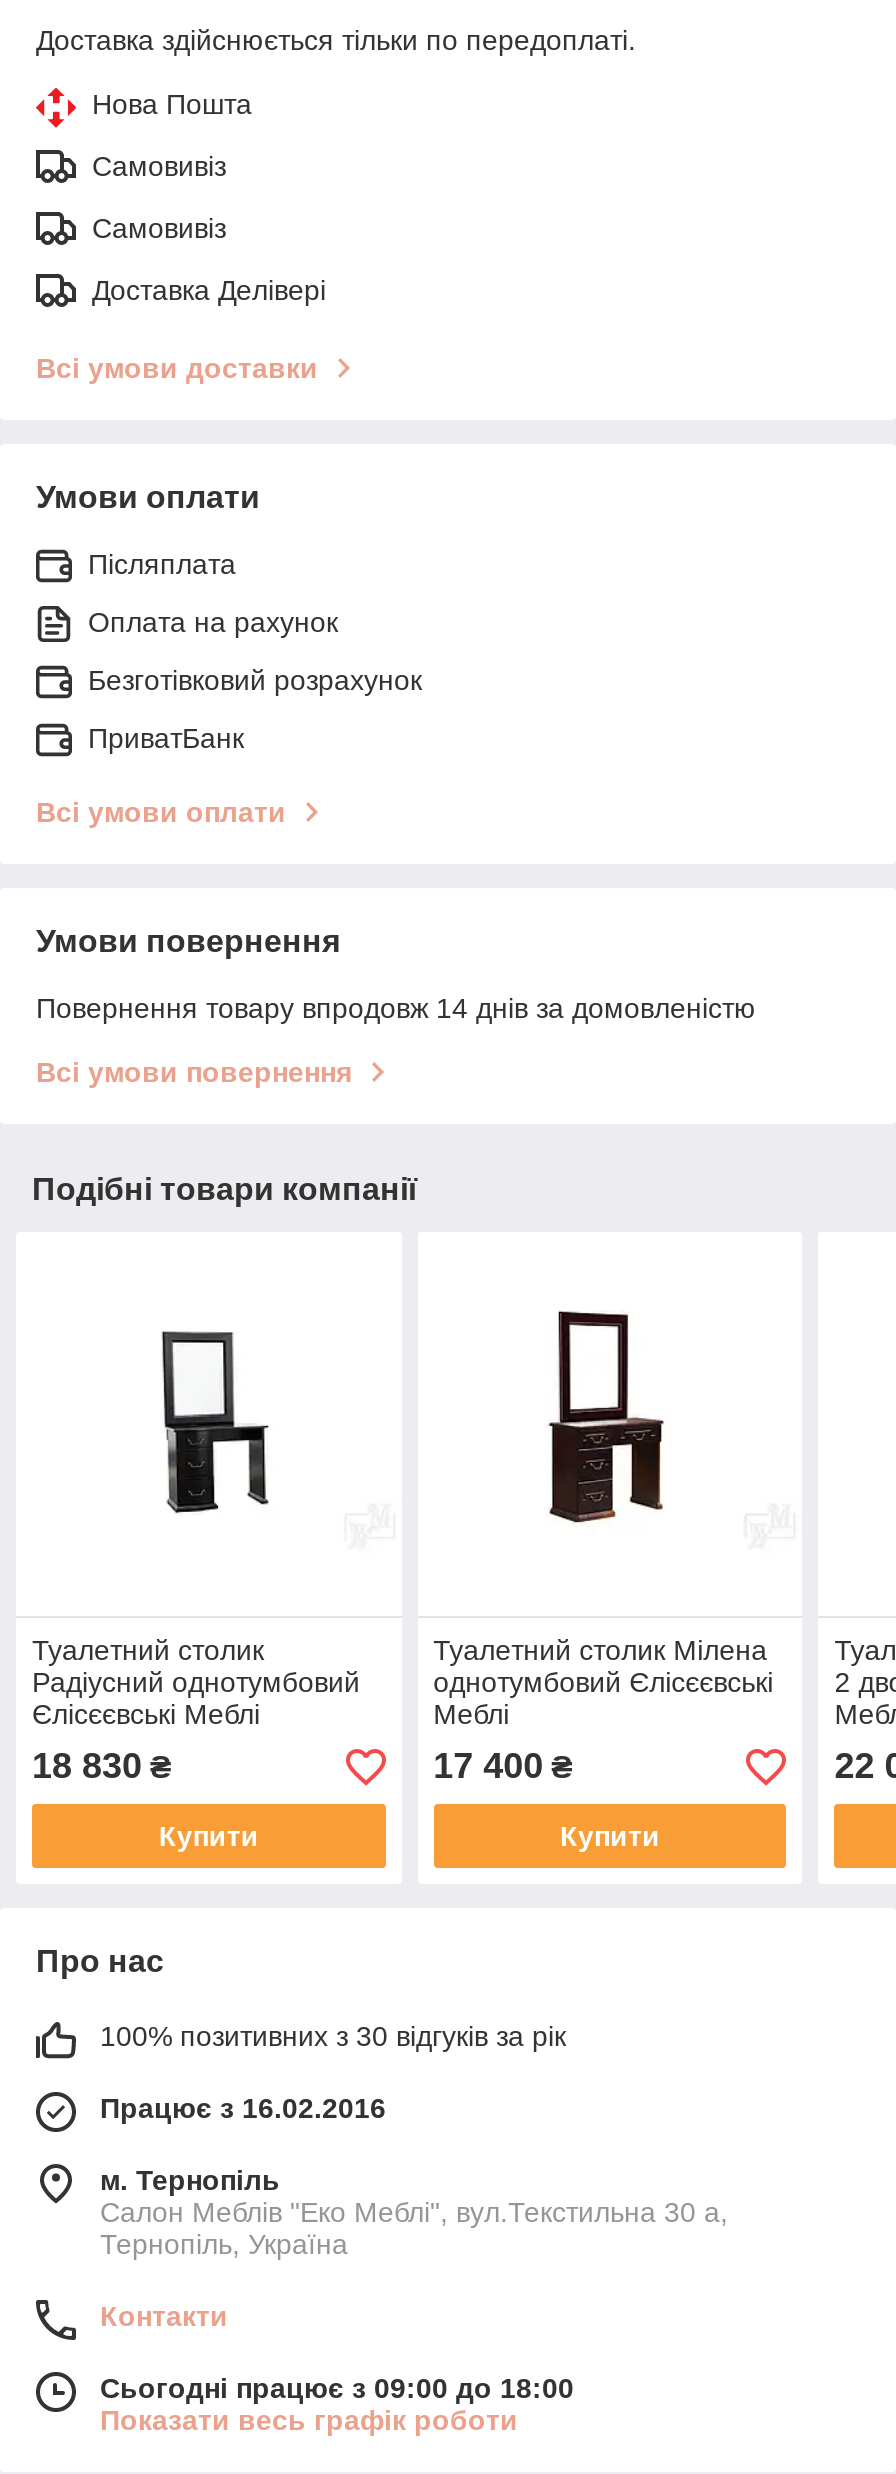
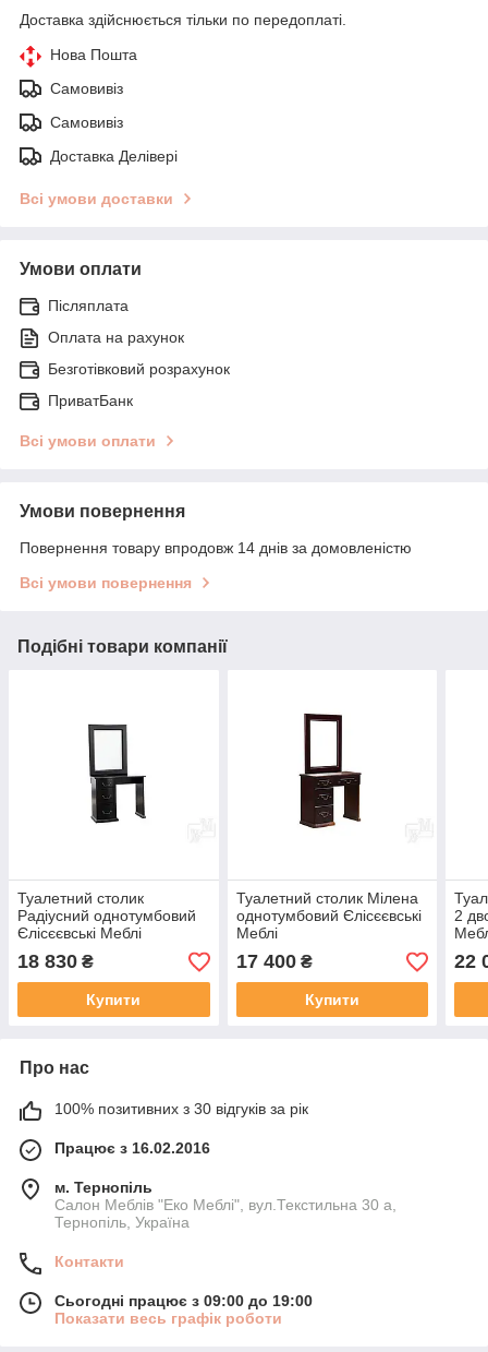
- Сьогодні працює з 09:00 до 18:00
+ Сьогодні працює з 09:00 до 19:00
